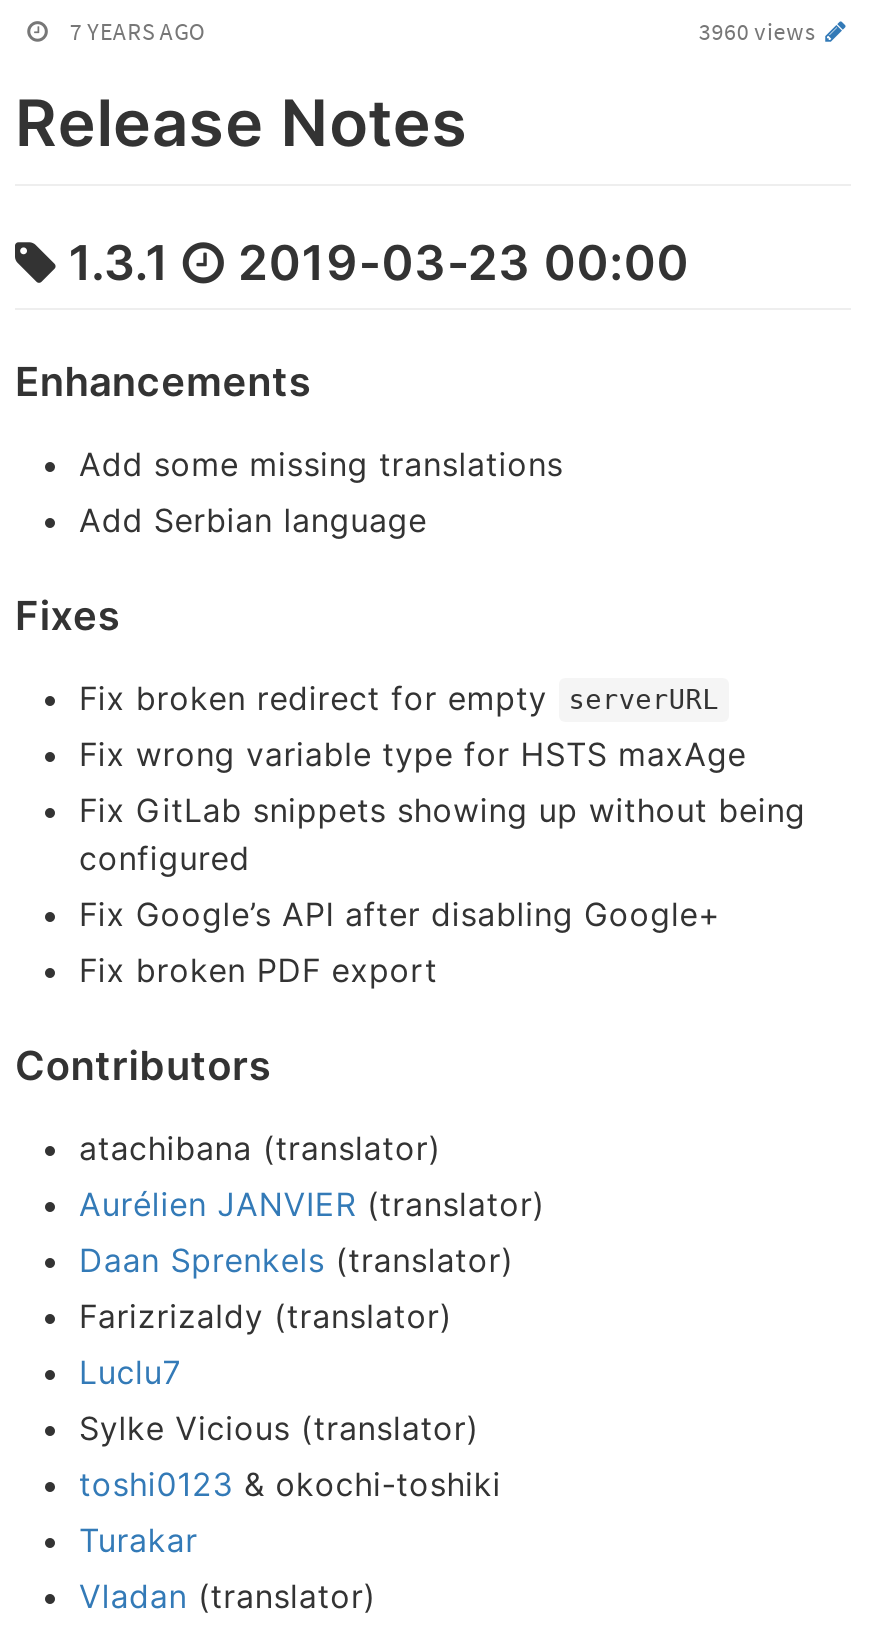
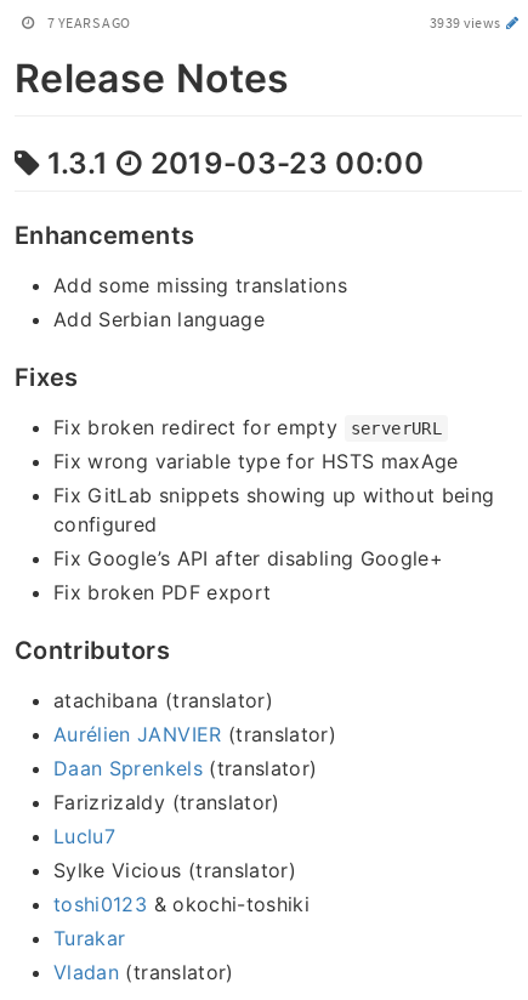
- 3960 views
+ 3939 views
